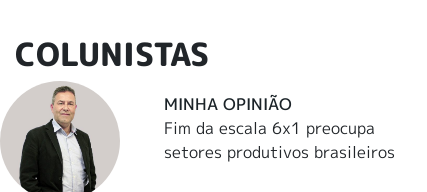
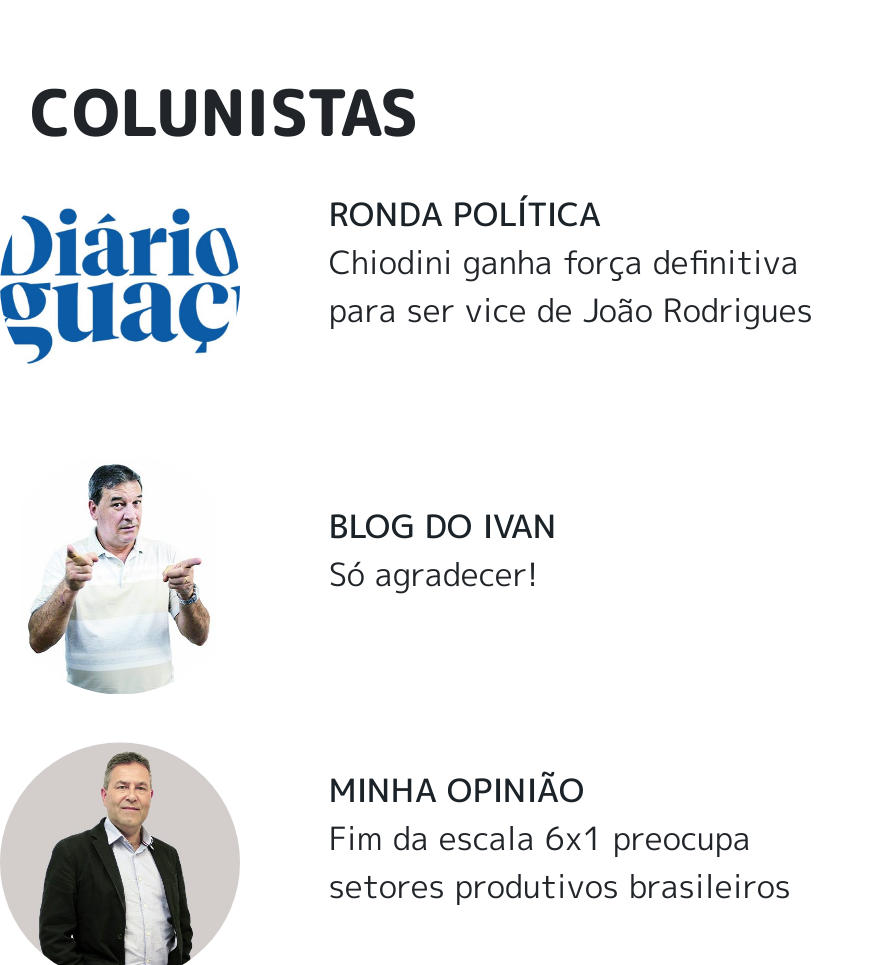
+ [image]

+ [image]

+ RONDA POLÍTICA
+ Chiodini ganha força definitiva
+ para ser vice de João Rodrigues

+ BLOG DO IVAN
+ Só agradecer!
